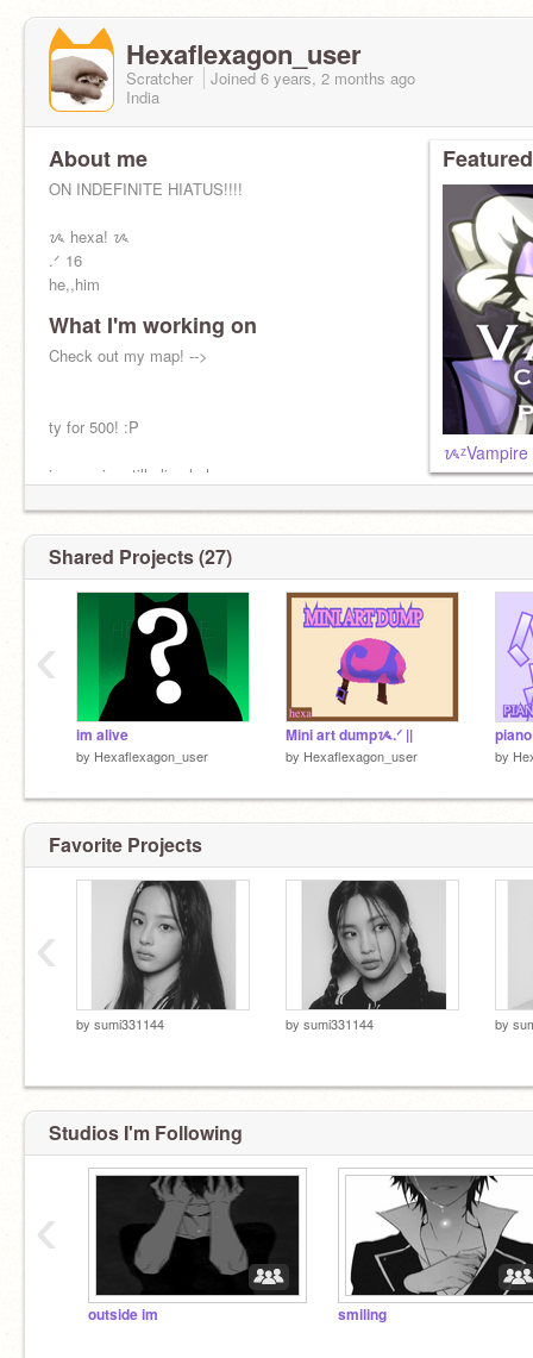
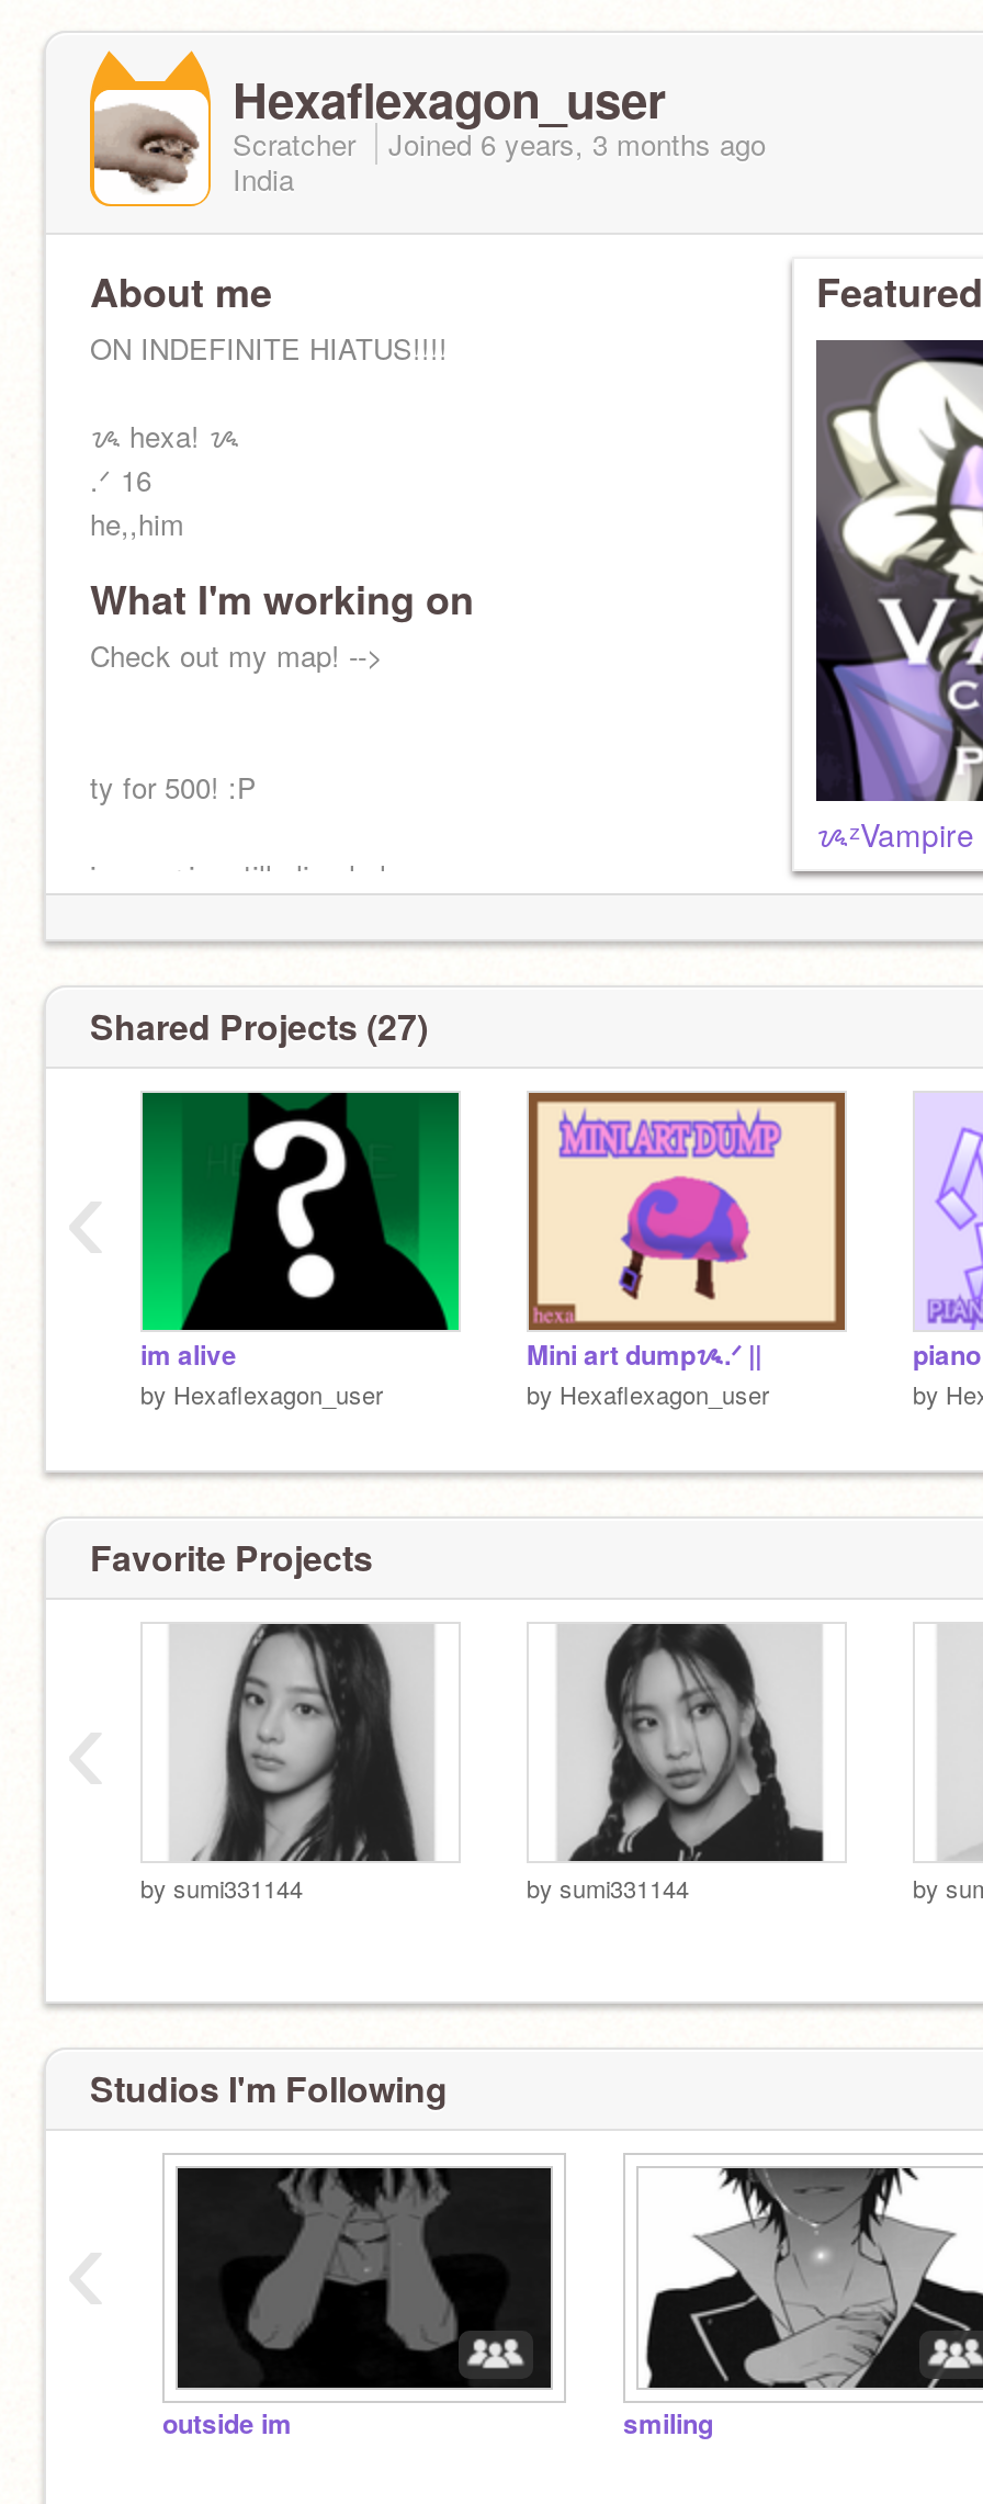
- Scratcher Joined6 years, 2 months ago
+ Scratcher Joined6 years, 3 months ago
